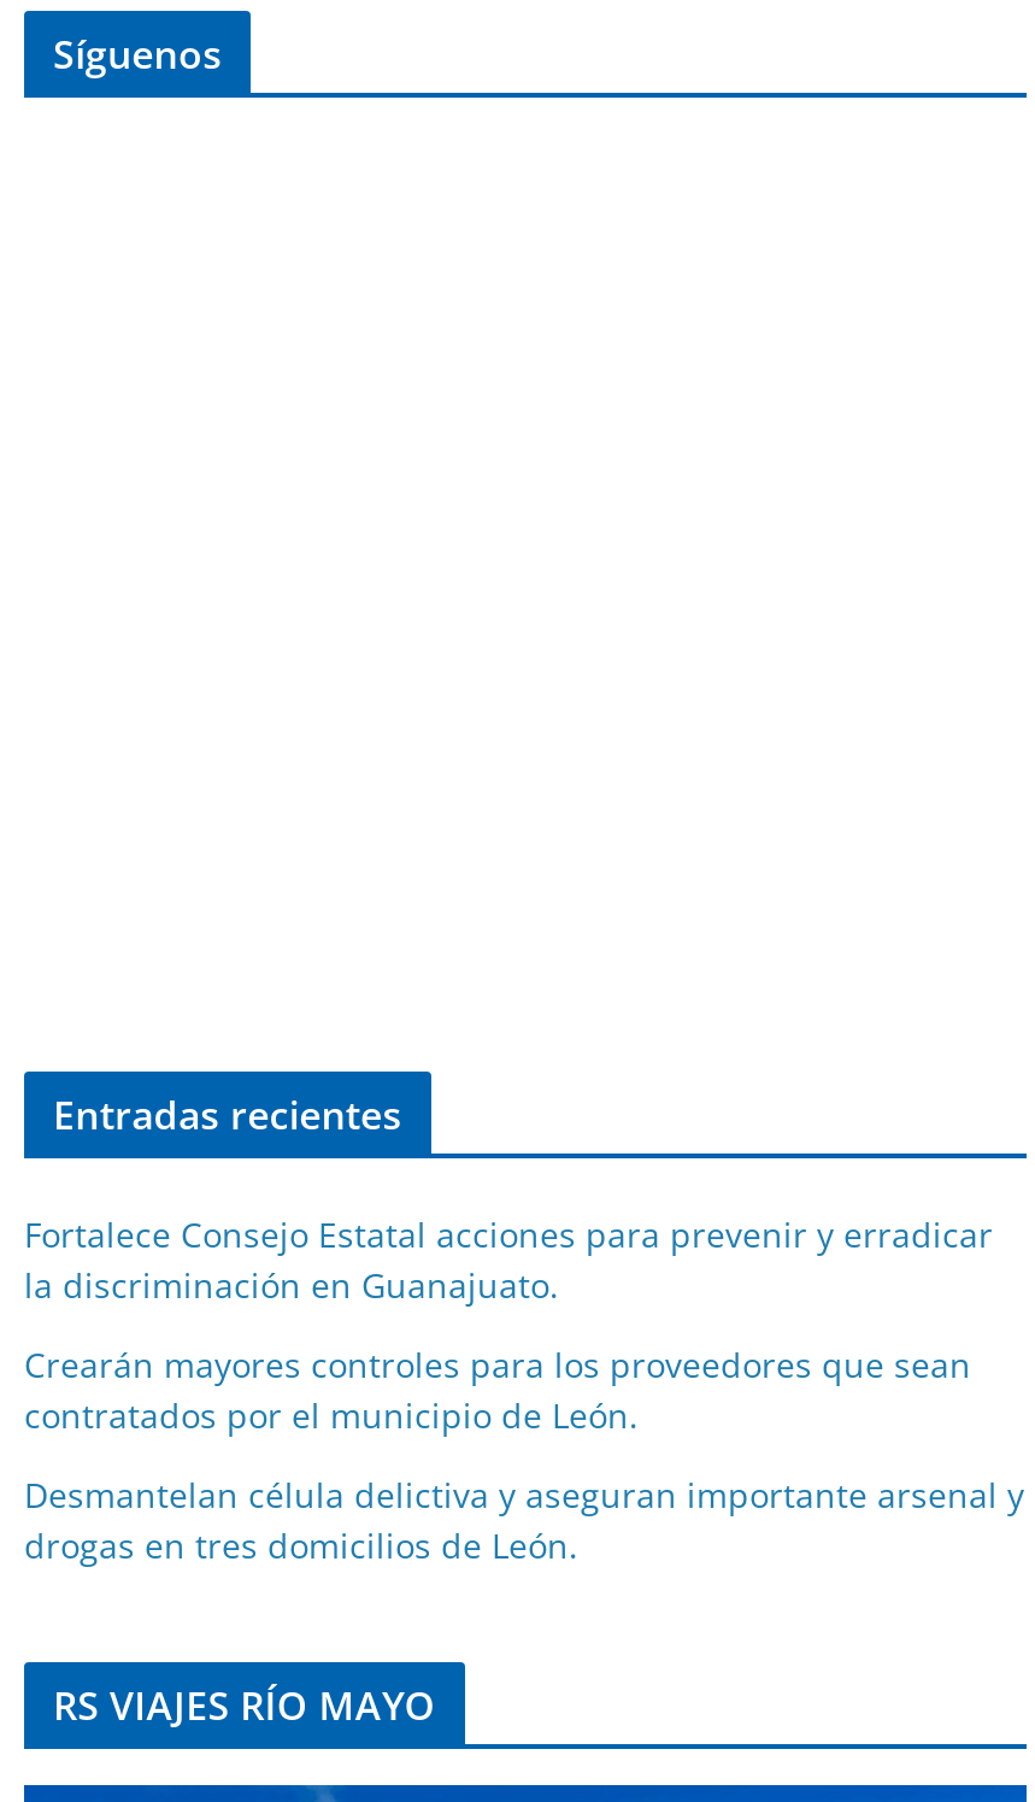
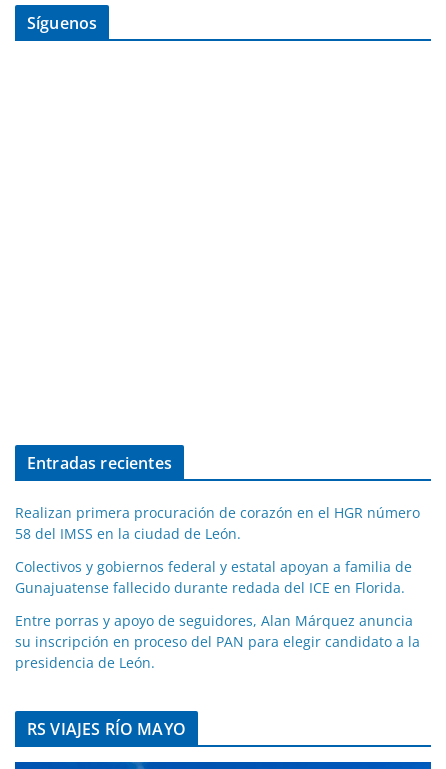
- Fortalece Consejo Estatal acciones para prevenir y erradicar
- la discriminación en Guanajuato.
+ Realizan primera procuración de corazón en el HGR número
+ 58 del IMSS en la ciudad de León.

- Crearán mayores controles para los proveedores que sean
- contratados por el municipio de León.
+ Colectivos y gobiernos federal y estatal apoyan a familia de
+ Gunajuatense fallecido durante redada del ICE en Florida.

- Desmantelan célula delictiva y aseguran importante arsenal y
- drogas en tres domicilios de León.
+ Entre porras y apoyo de seguidores, Alan Márquez anuncia
+ su inscripción en proceso del PAN para elegir candidato a la
+ presidencia de León.
